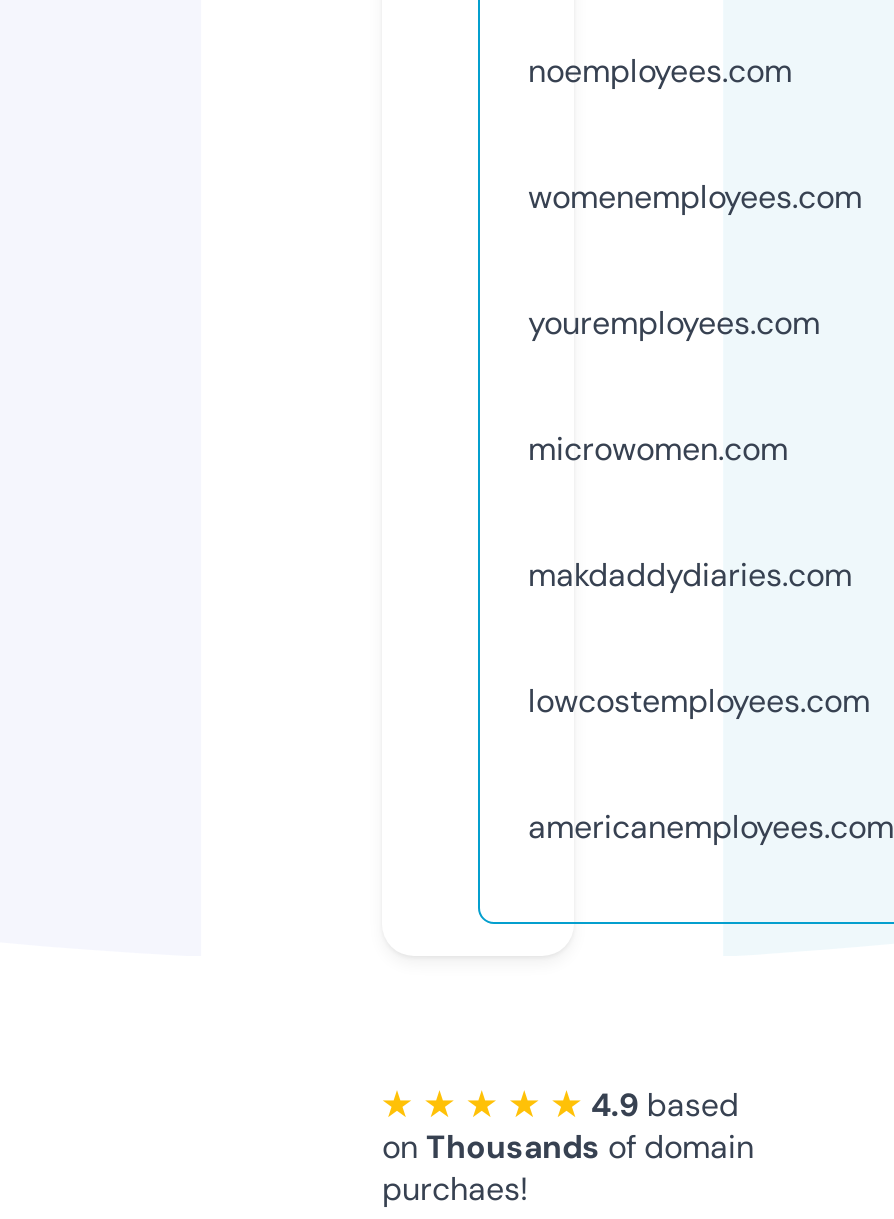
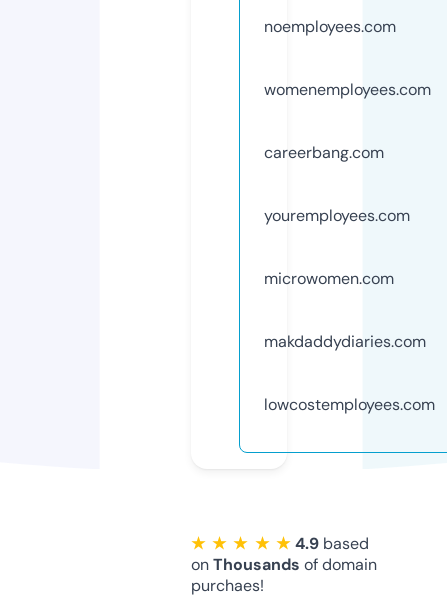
+ careerbang.com

moved down: youremployees.com | microwomen.com | makdaddydiaries.com | lowcostemployees.com

- americanemployees.com
